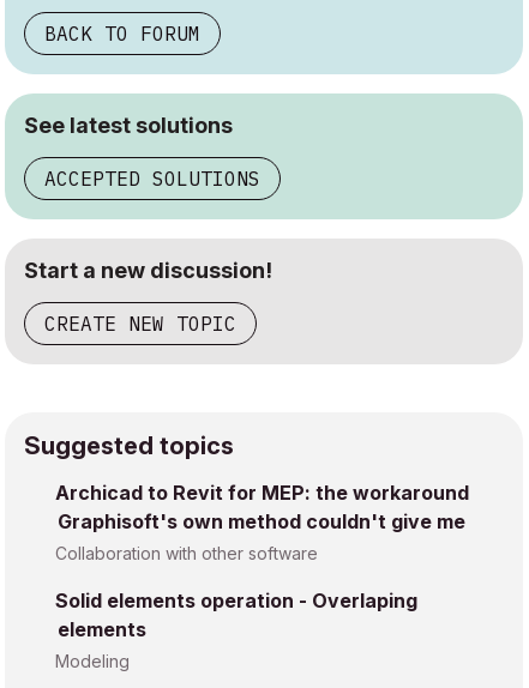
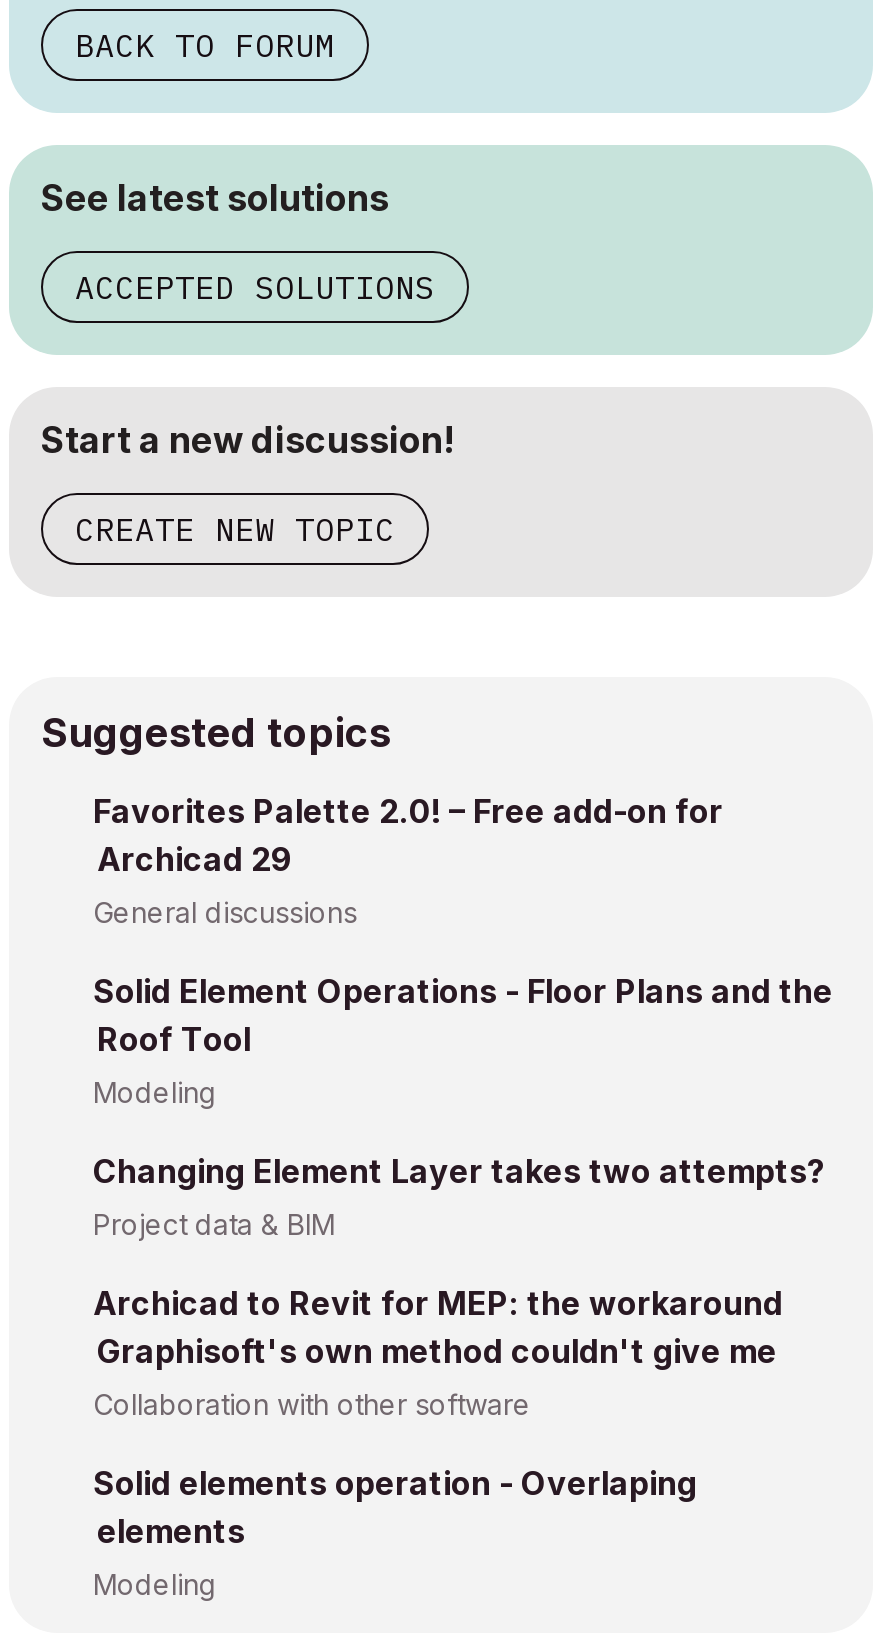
+ Favorites Palette 2.0! – Free add-on for
+ Archicad 29
+ General discussions
+ Solid Element Operations - Floor Plans and the
+ Roof Tool
+ Modeling
+ Changing Element Layer takes two attempts?
+ Project data & BIM
